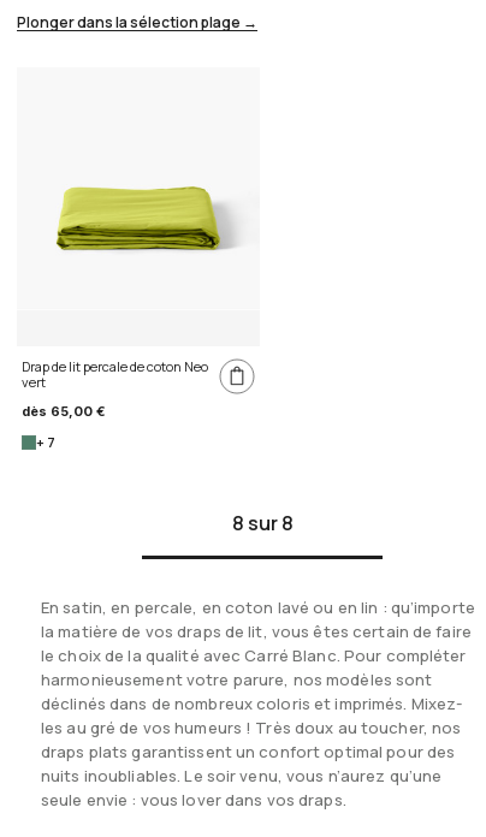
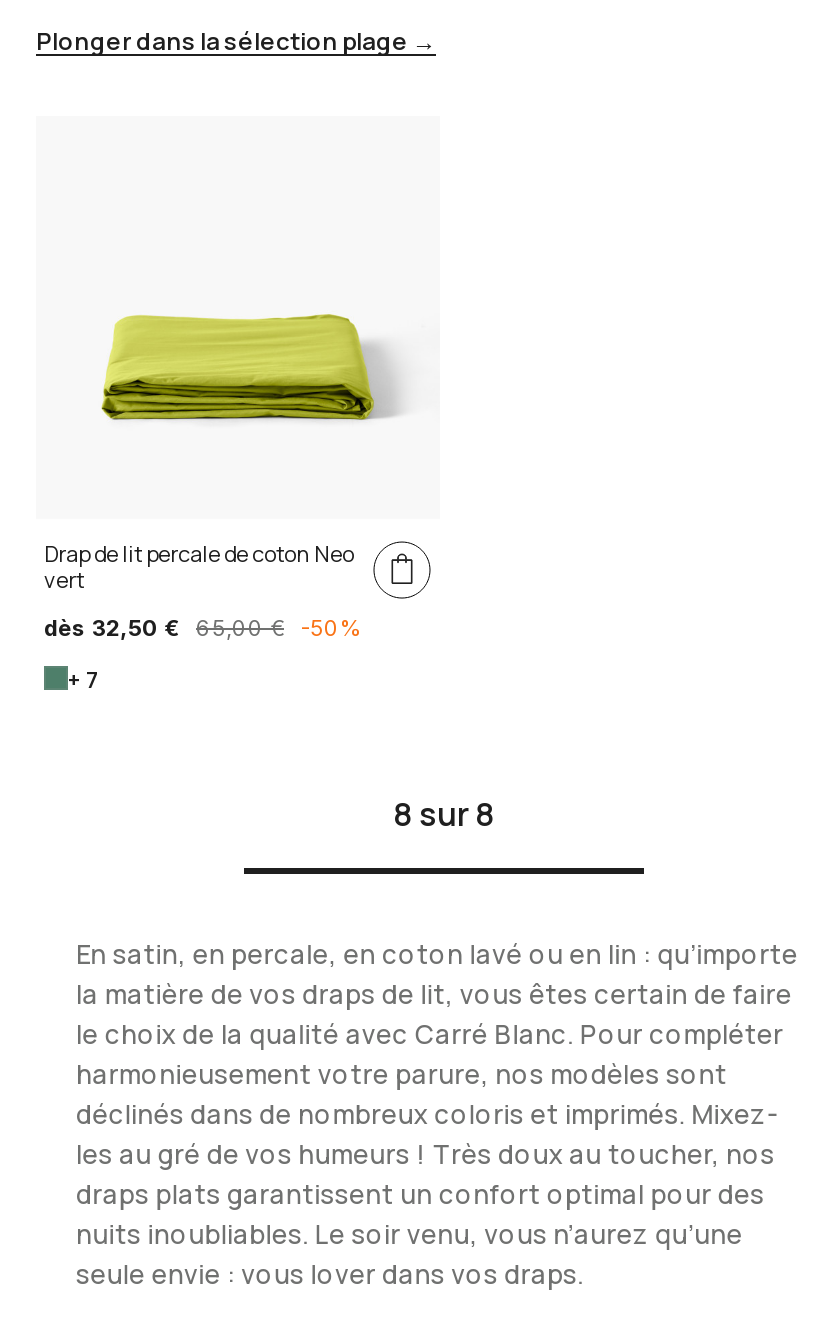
- dès 65,00 €
+ dès 32,50 € 65,00 € -50%
